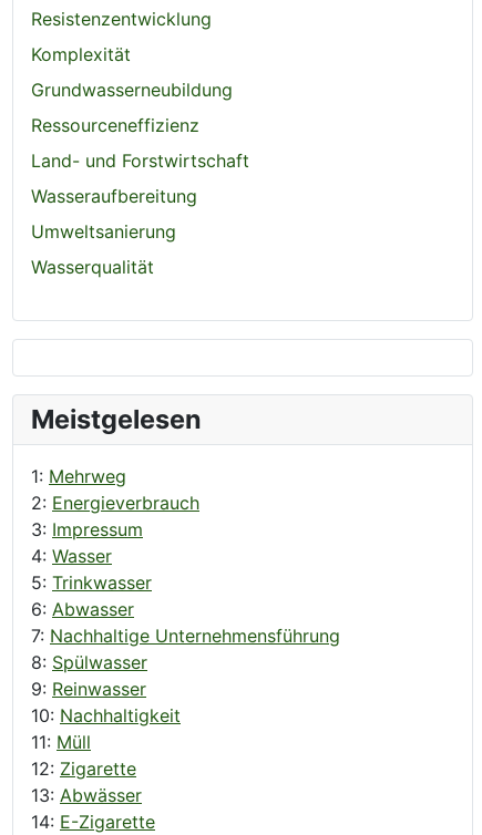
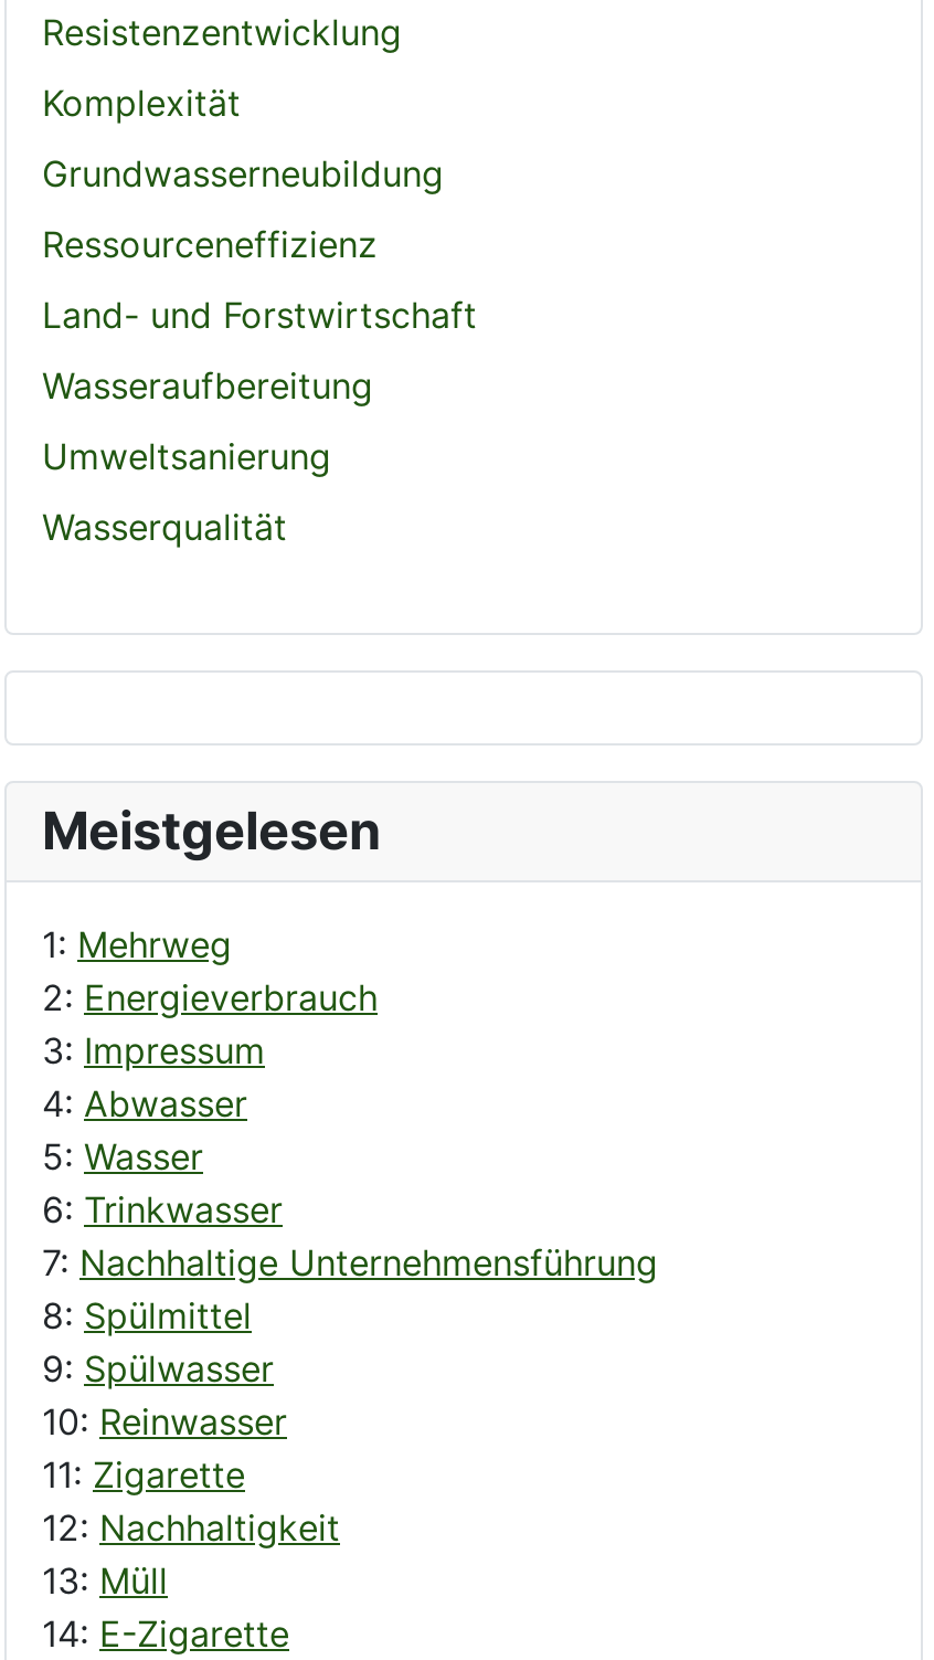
- 4: Wasser
- 5: Trinkwasser
- 6: Abwasser
+ 4: Abwasser
+ 5: Wasser
+ 6: Trinkwasser

- 8: Spülwasser
- 9: Reinwasser
- 10: Nachhaltigkeit
- 11: Müll
- 12: Zigarette
- 13: Abwässer
+ 8: Spülmittel
+ 9: Spülwasser
+ 10: Reinwasser
+ 11: Zigarette
+ 12: Nachhaltigkeit
+ 13: Müll
